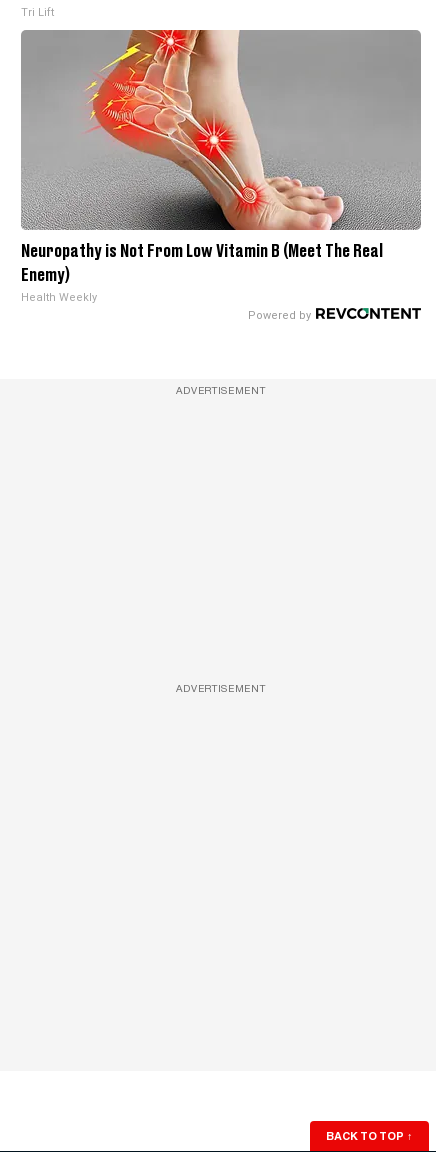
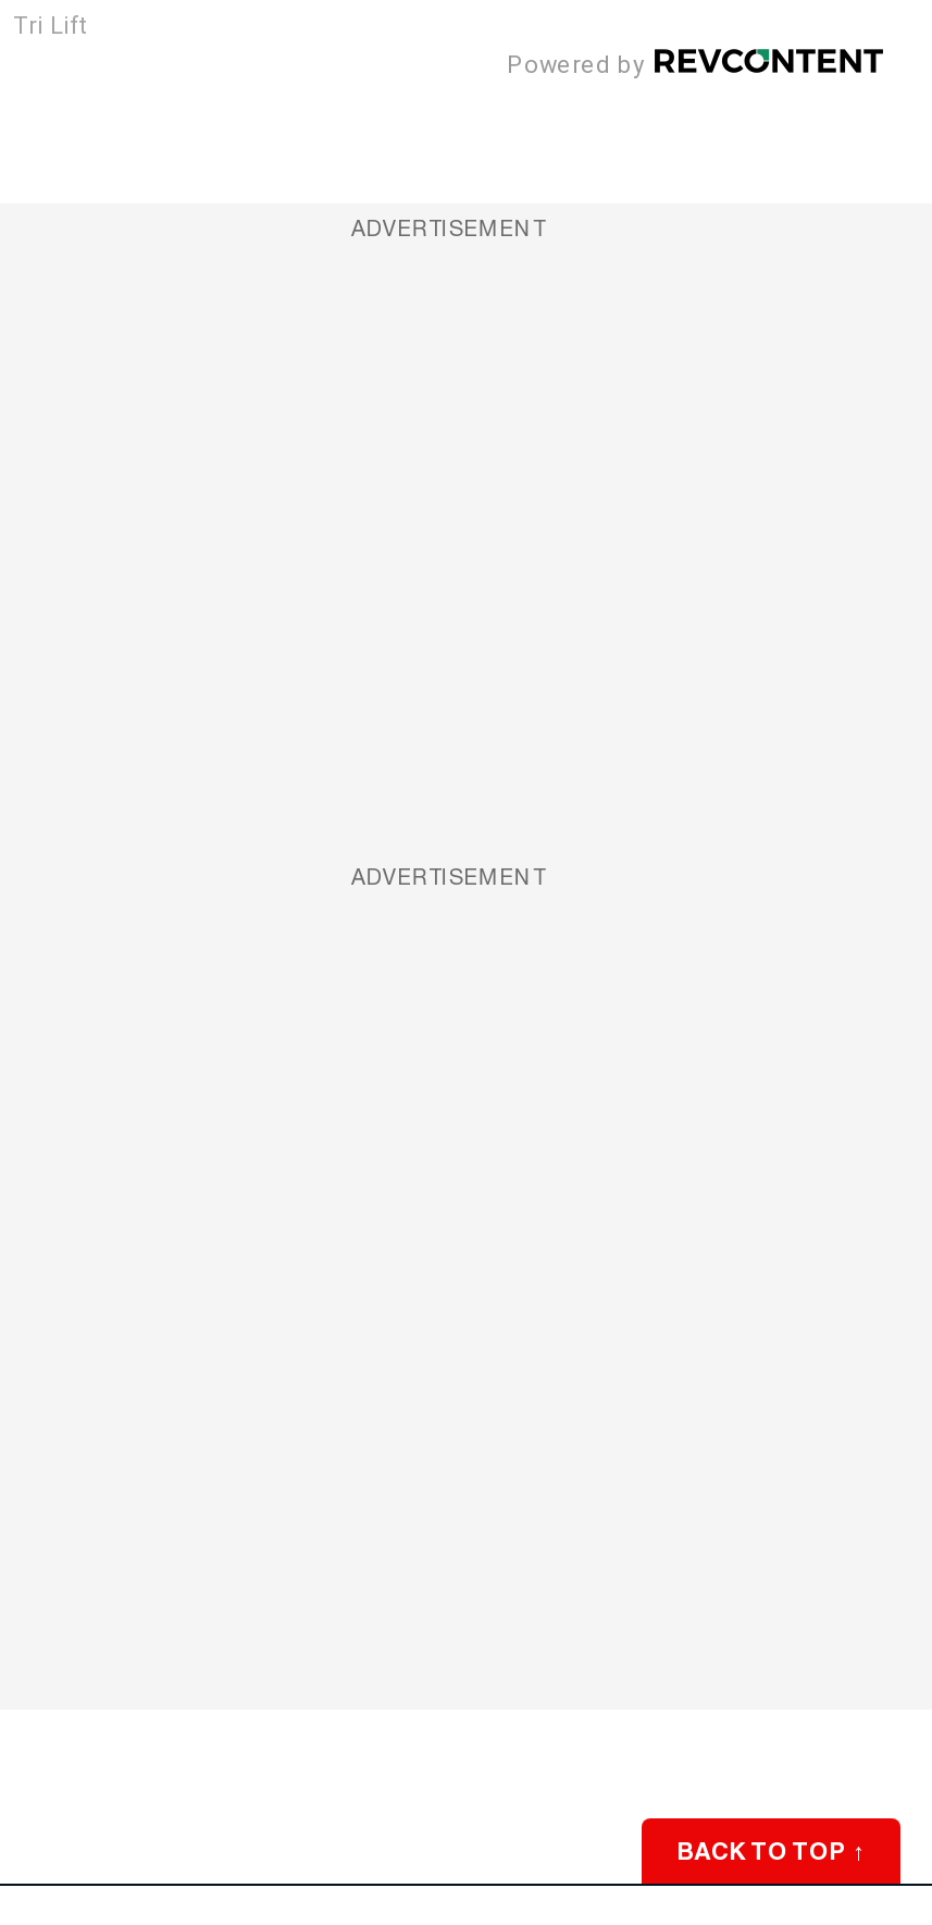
- [image]
- Neuropathy is Not From Low Vitamin B (Meet The Real
- Enemy)
- Health Weekly
